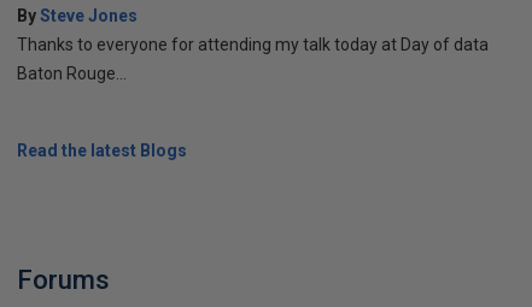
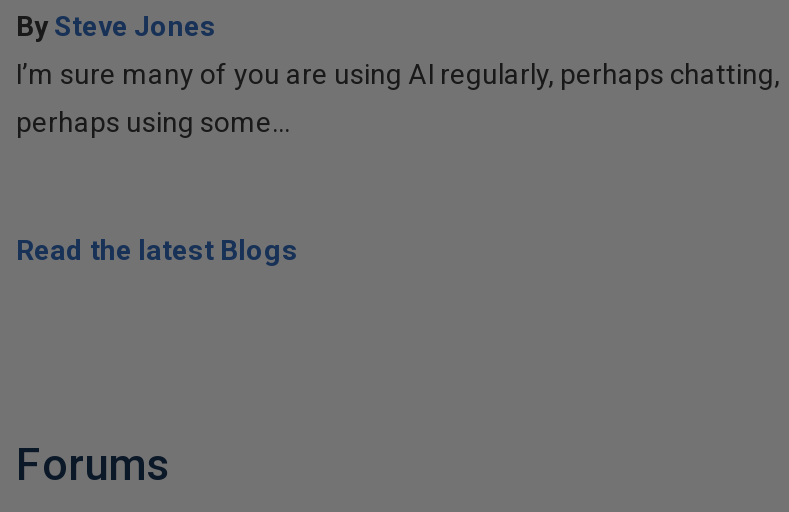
- Thanks to everyone for attending my talk today at Day of data
+ I’m sure many of you are using AI regularly, perhaps chatting,

- Baton Rouge...
+ perhaps using some...
